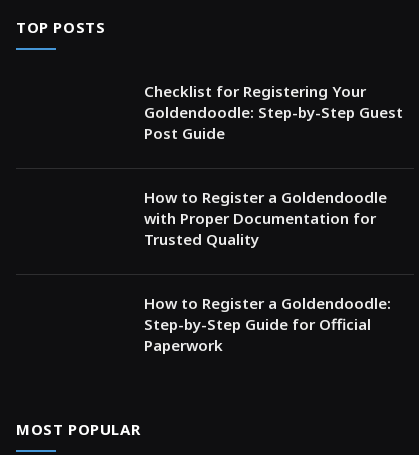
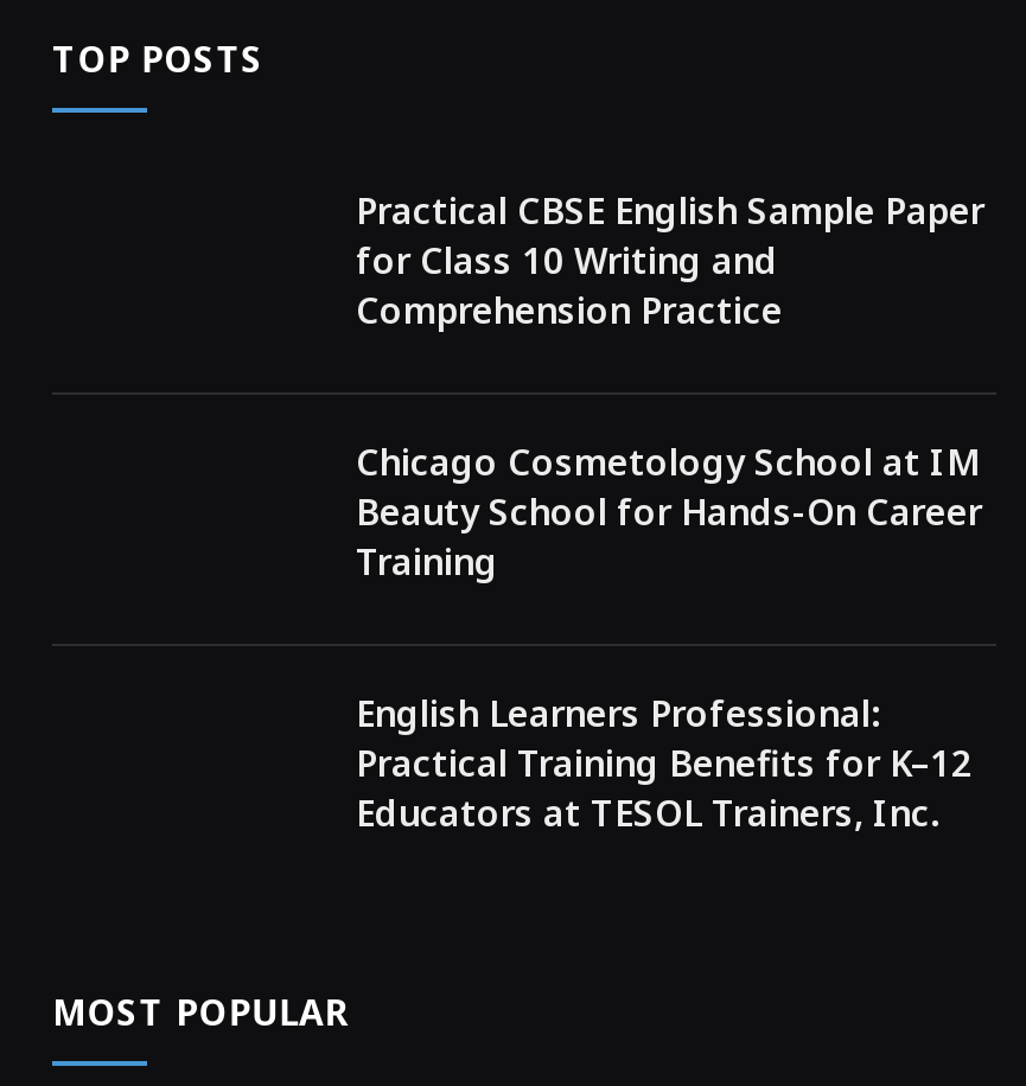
- Checklist for Registering Your
- Goldendoodle: Step-by-Step Guest
- Post Guide
+ Practical CBSE English Sample Paper
+ for Class 10 Writing and
+ Comprehension Practice

- How to Register a Goldendoodle
- with Proper Documentation for
- Trusted Quality
+ Chicago Cosmetology School at IM
+ Beauty School for Hands-On Career
+ Training

- How to Register a Goldendoodle:
- Step-by-Step Guide for Official
- Paperwork
+ English Learners Professional:
+ Practical Training Benefits for K–12
+ Educators at TESOL Trainers, Inc.
